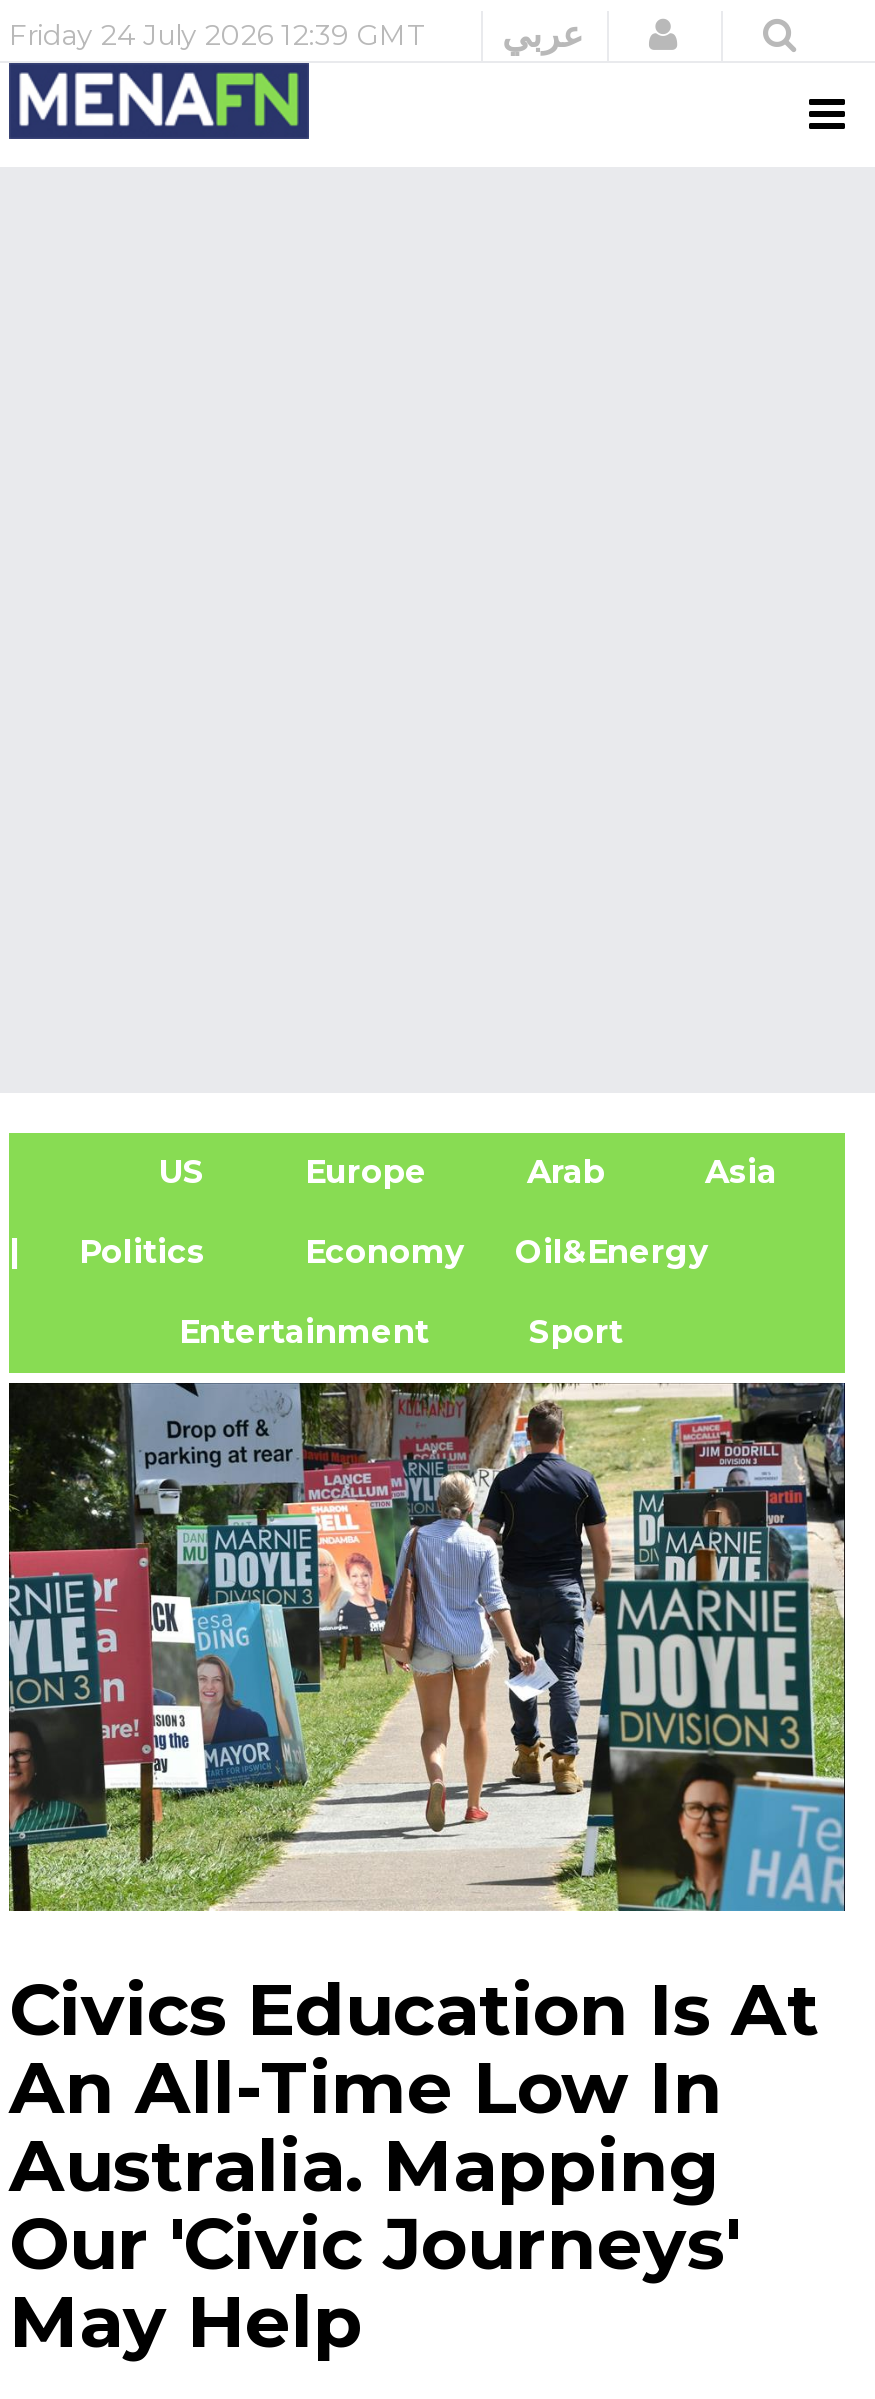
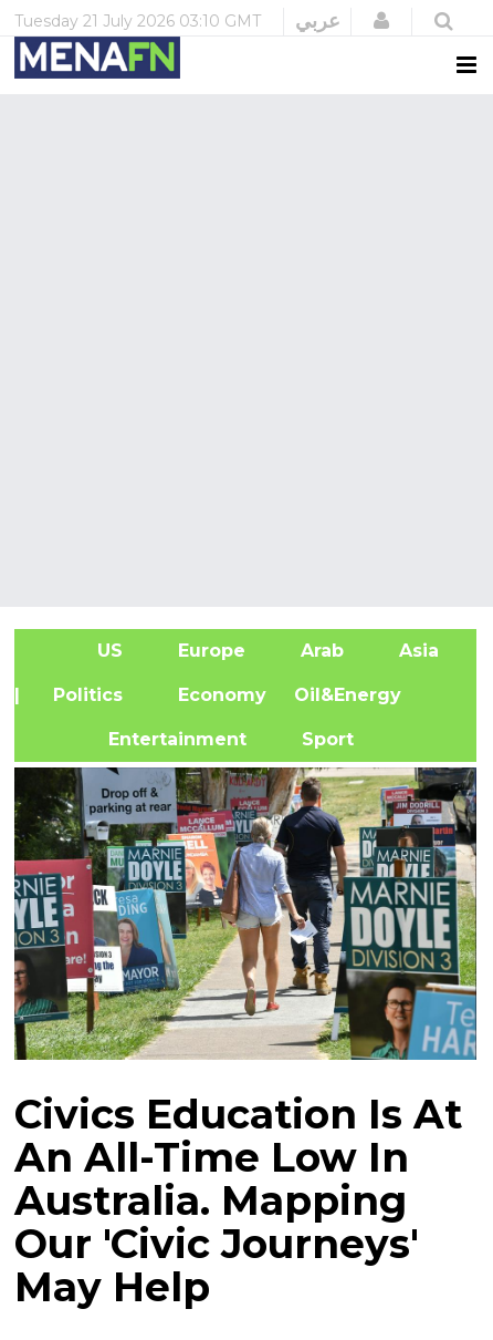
- Friday 24 July 2026 12:39 GMT
+ Tuesday 21 July 2026 03:10 GMT
